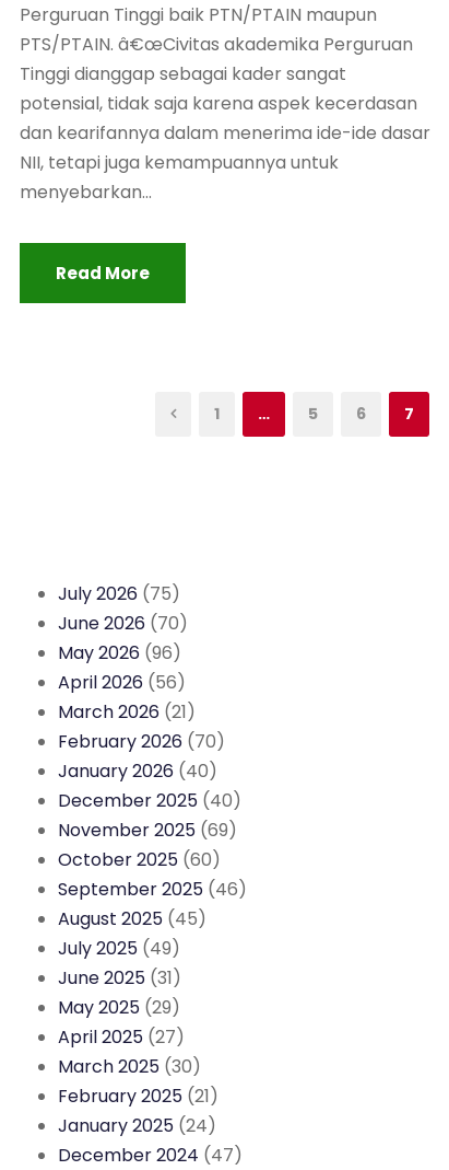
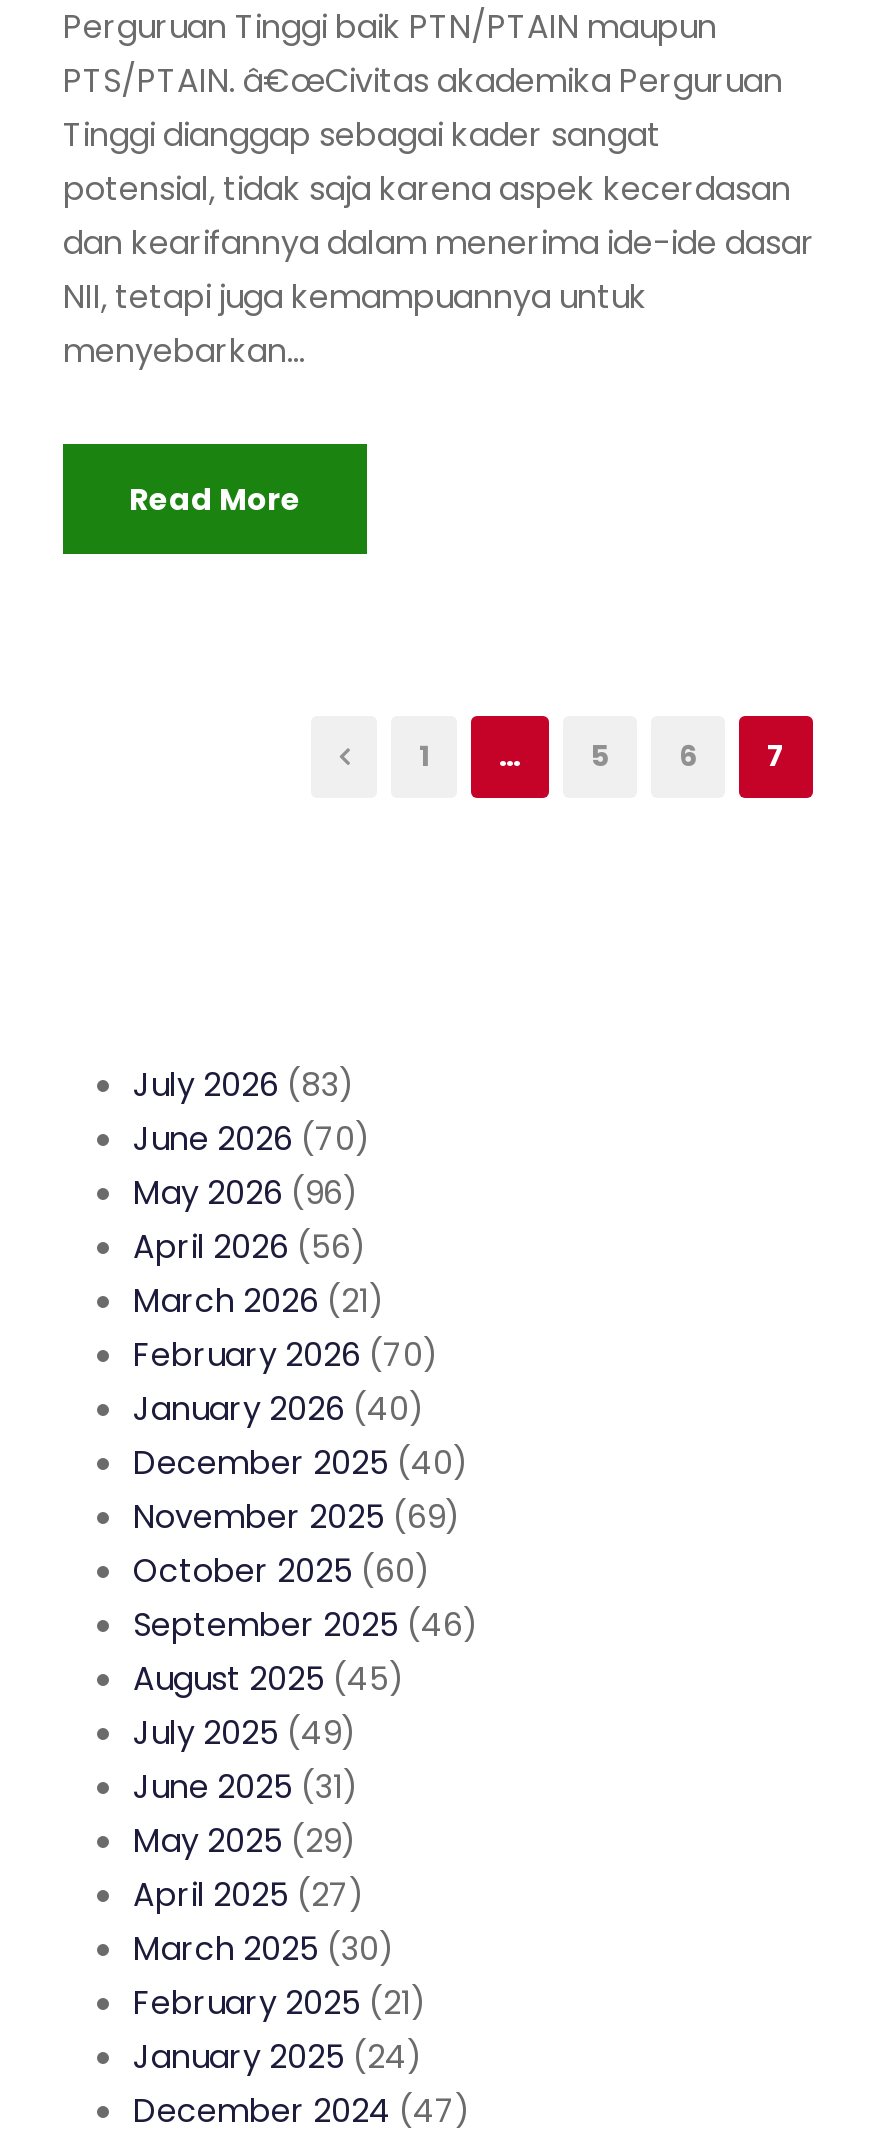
- July 2026 (75)
+ July 2026 (83)
